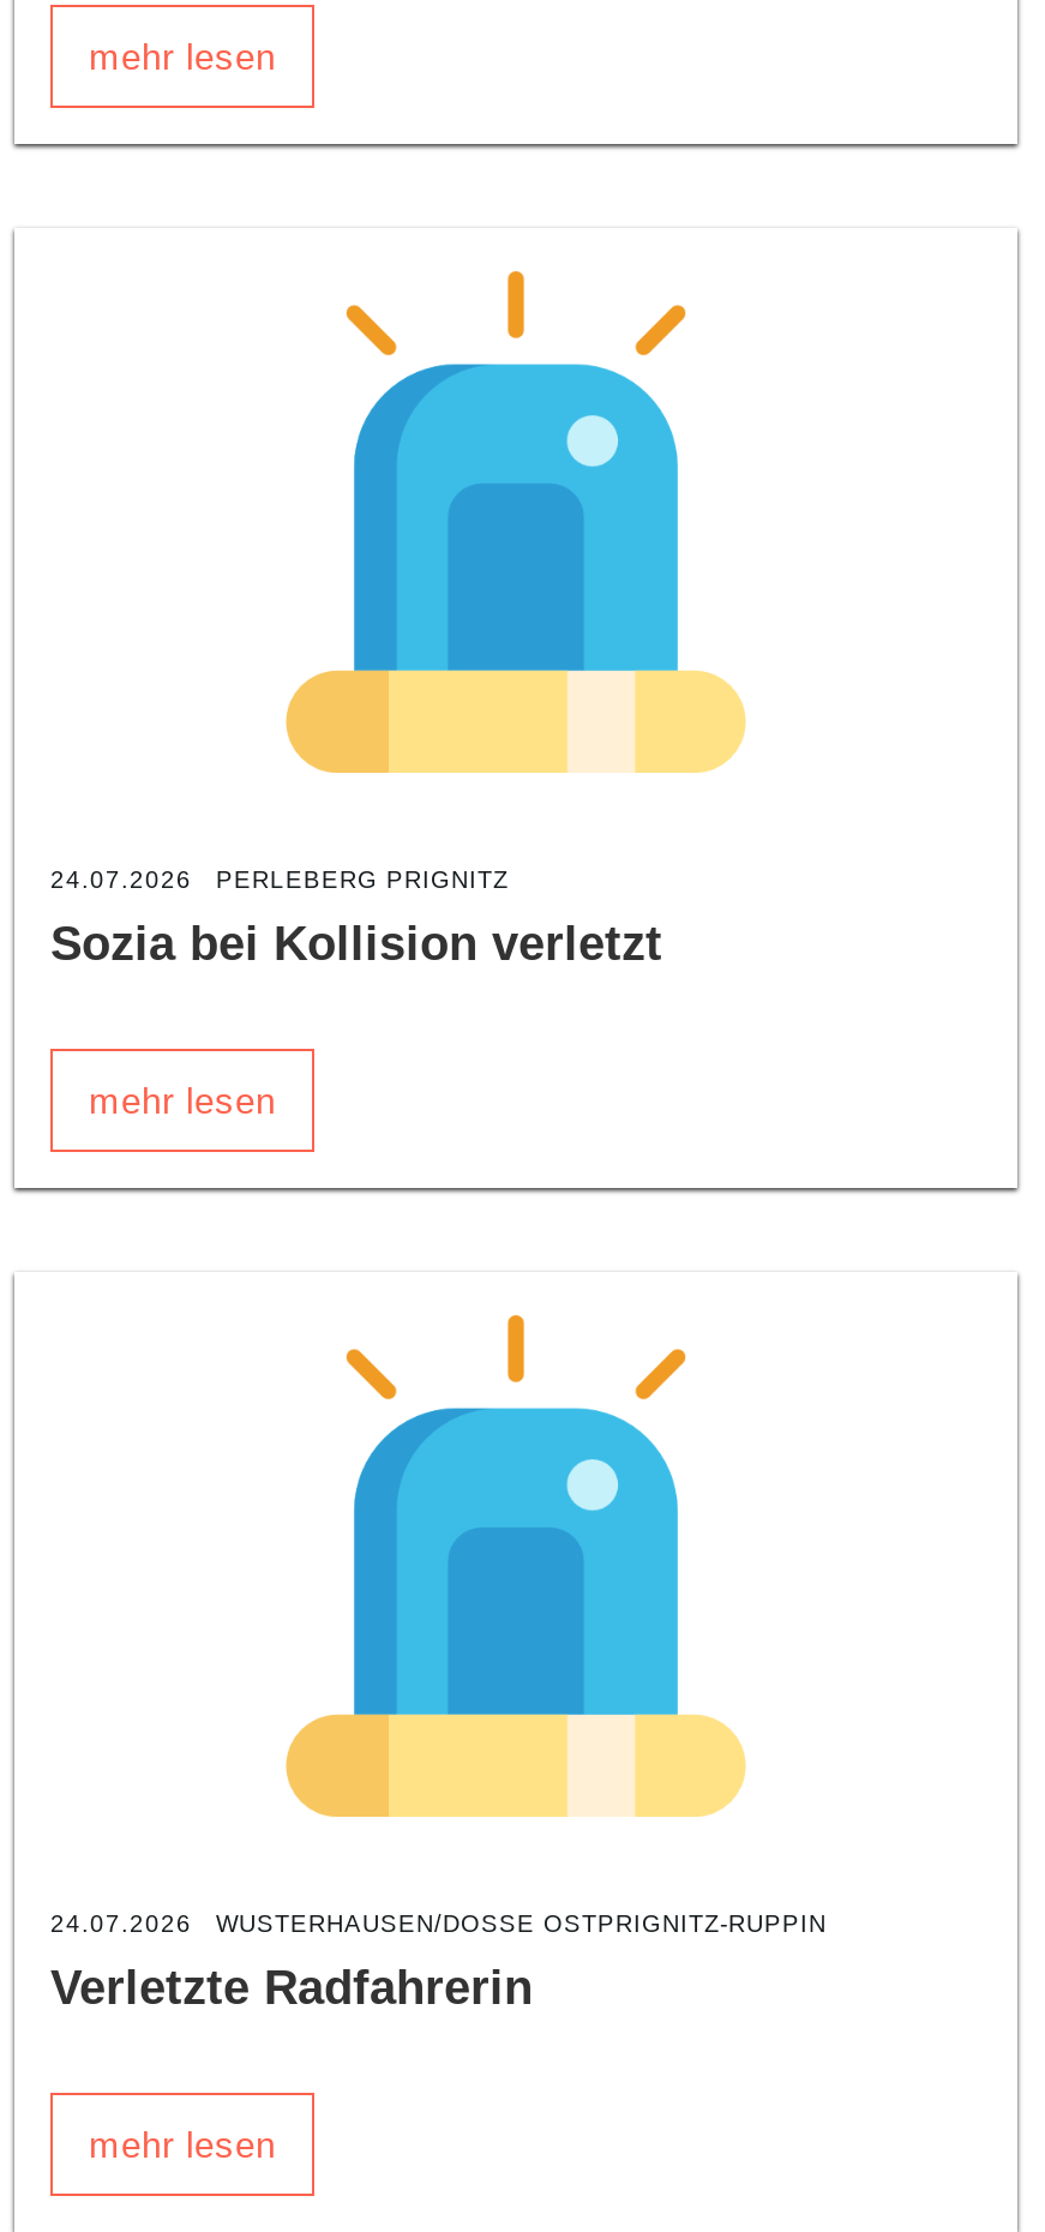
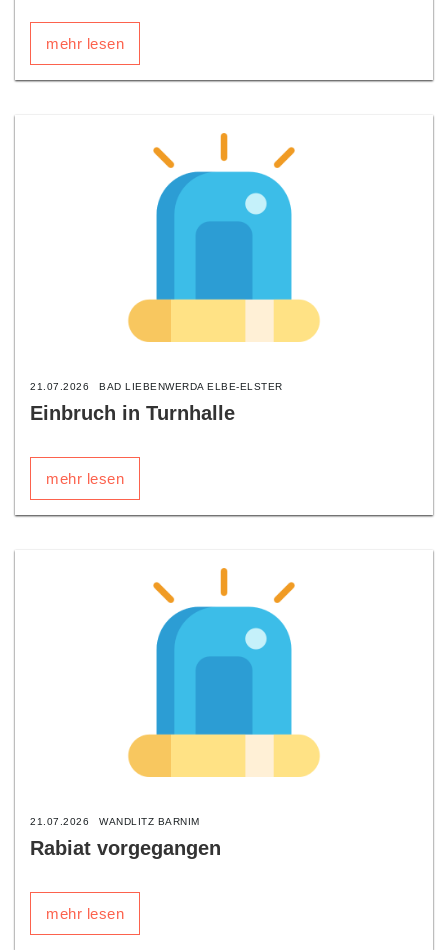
- 24.07.2026
- PERLEBERG PRIGNITZ
+ 21.07.2026
+ BAD LIEBENWERDA ELBE-ELSTER

- Sozia bei Kollision verletzt
+ Einbruch in Turnhalle

- 24.07.2026
- WUSTERHAUSEN/DOSSE OSTPRIGNITZ-RUPPIN
+ 21.07.2026
+ WANDLITZ BARNIM

- Verletzte Radfahrerin
+ Rabiat vorgegangen
